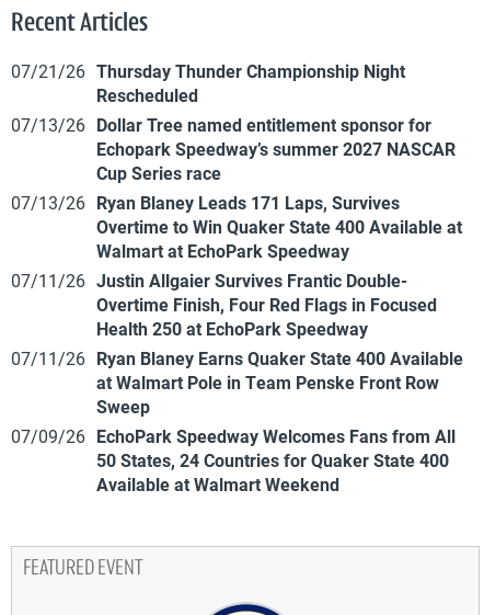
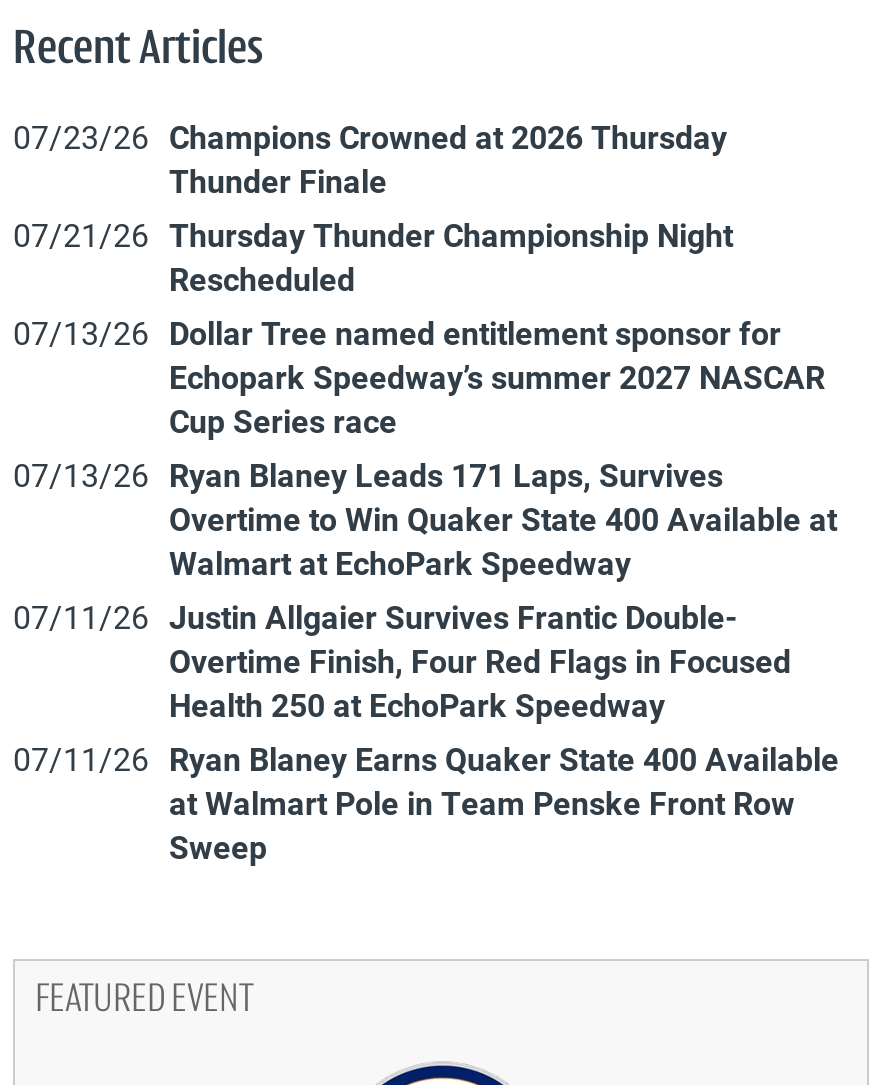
+ 07/23/26 Champions Crowned at 2026 Thursday
+ Thunder Finale

moved down: 07/21/26 Thursday Thunder Championship Night | Rescheduled | 07/13/26 Dollar Tree named entitlement sponsor for | ... | at Walmart Pole in Team Penske Front Row | Sweep

- 07/09/26 EchoPark Speedway Welcomes Fans from All
- 50 States, 24 Countries for Quaker State 400
- Available at Walmart Weekend
